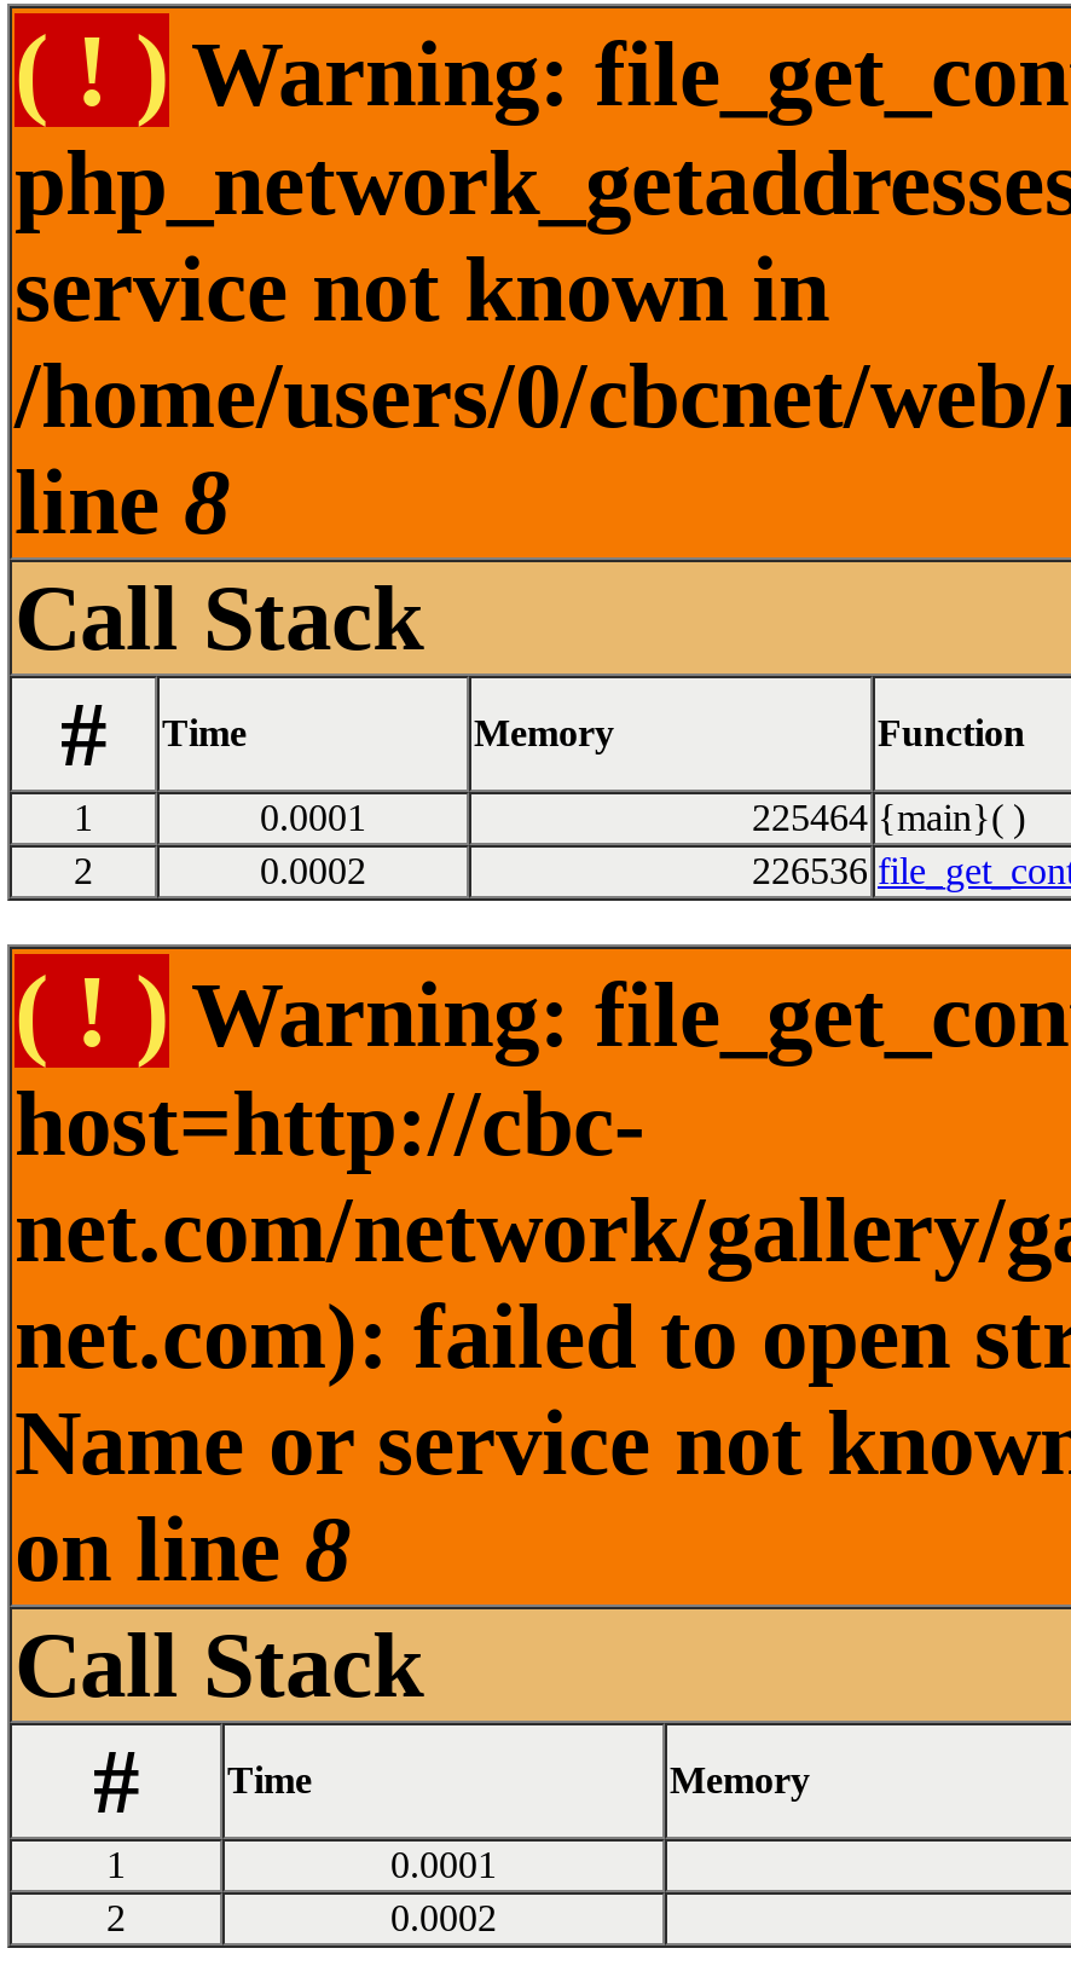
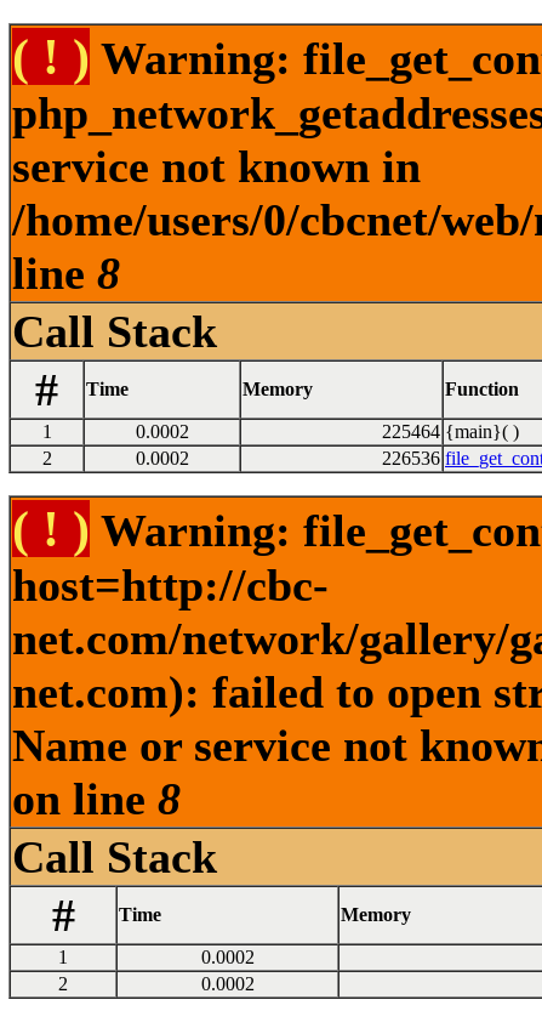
- 0.0001
+ 0.0002

- 0.0001
+ 0.0002
